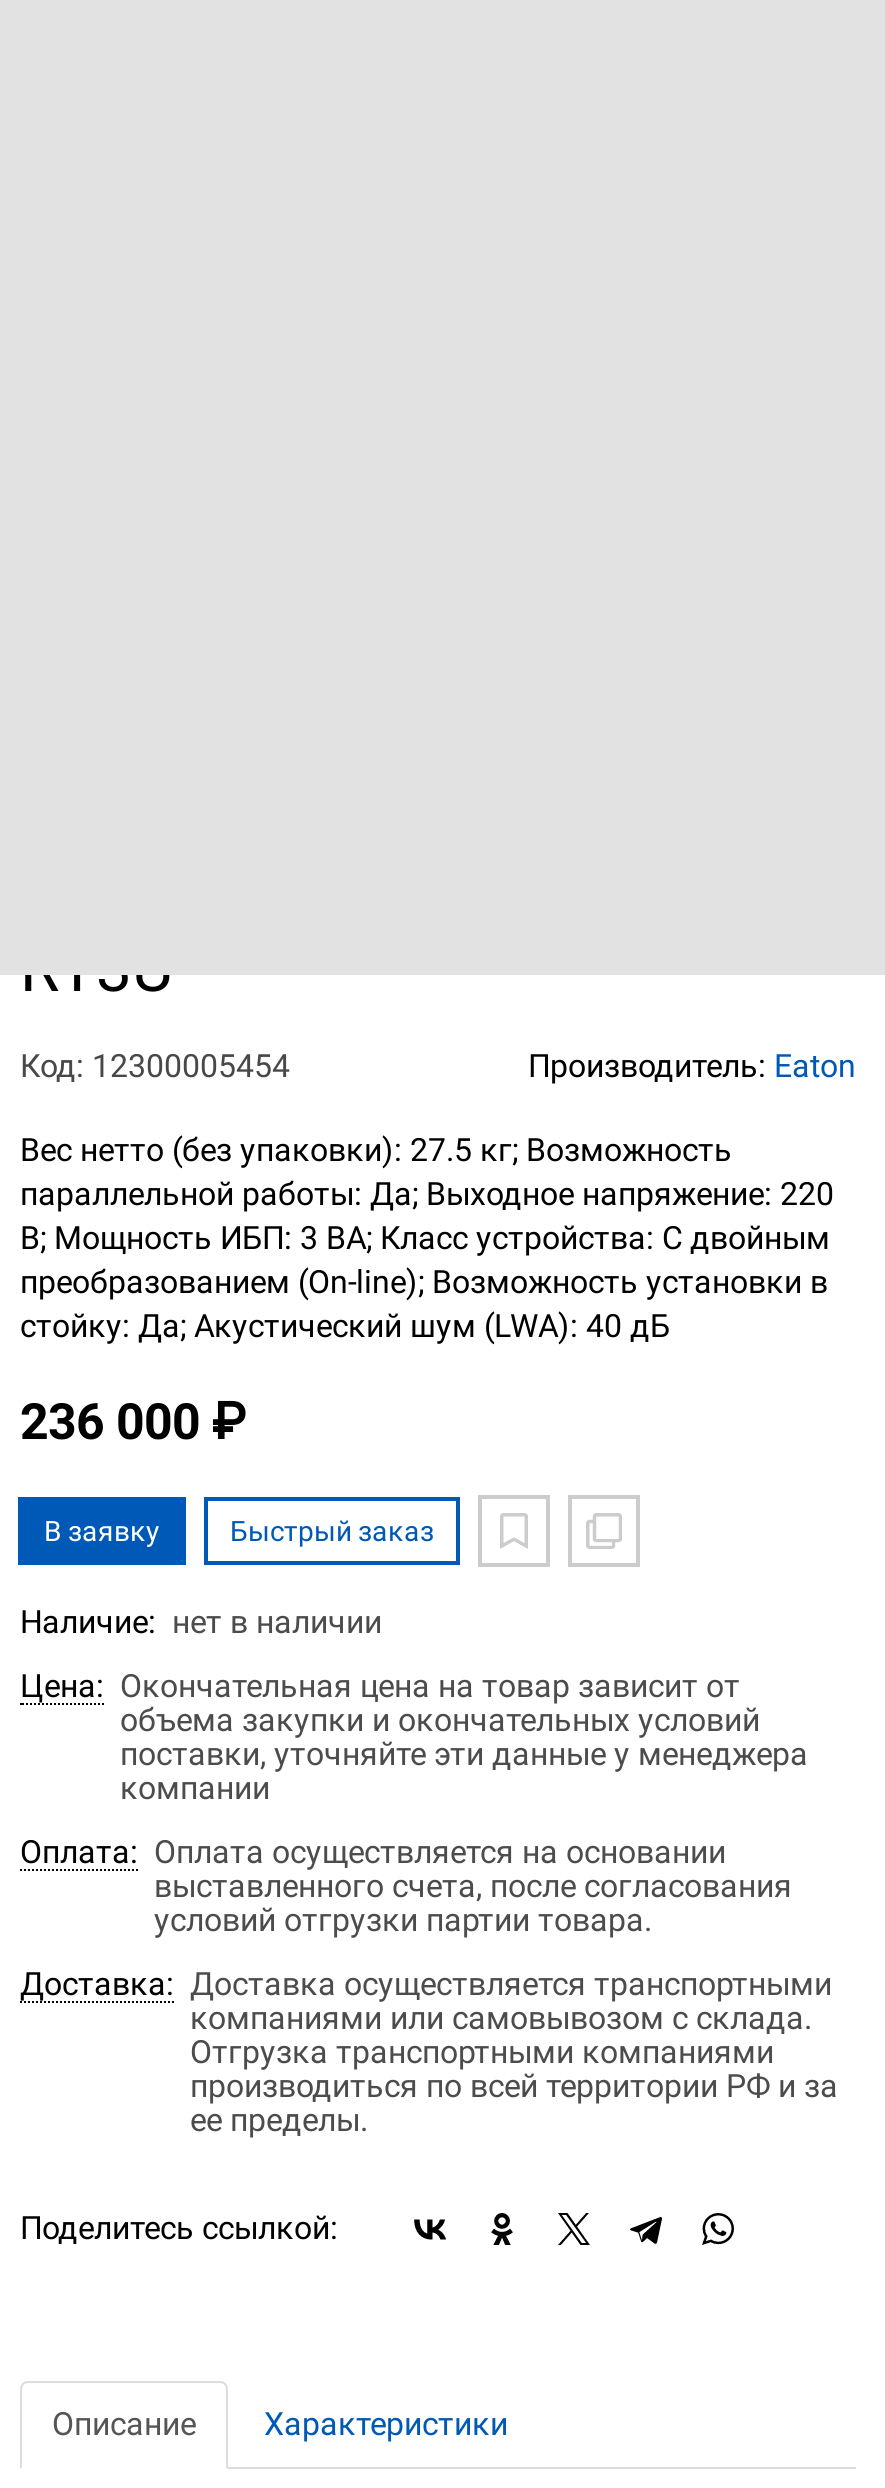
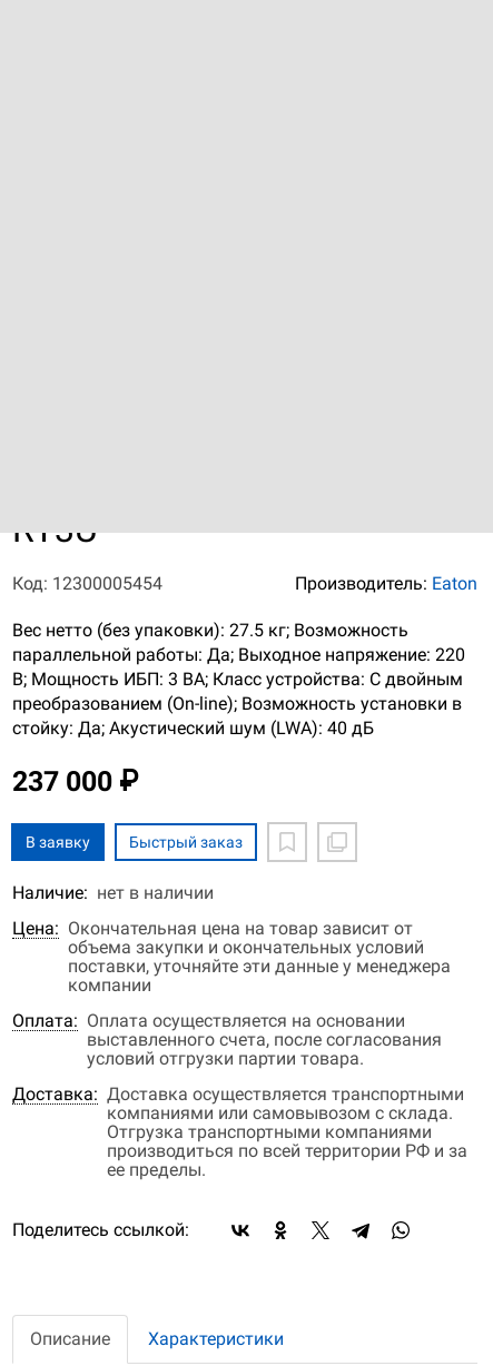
- 236 000 ₽
+ 237 000 ₽
